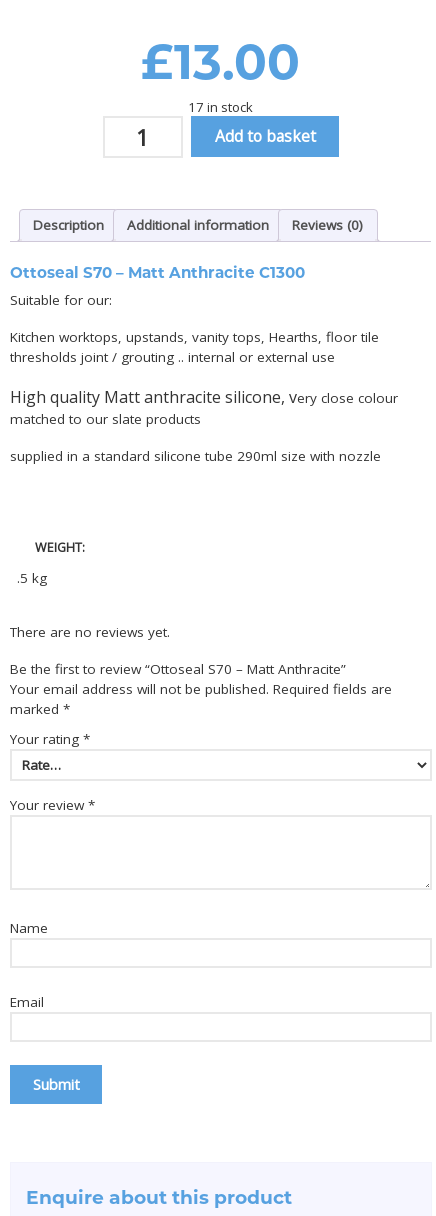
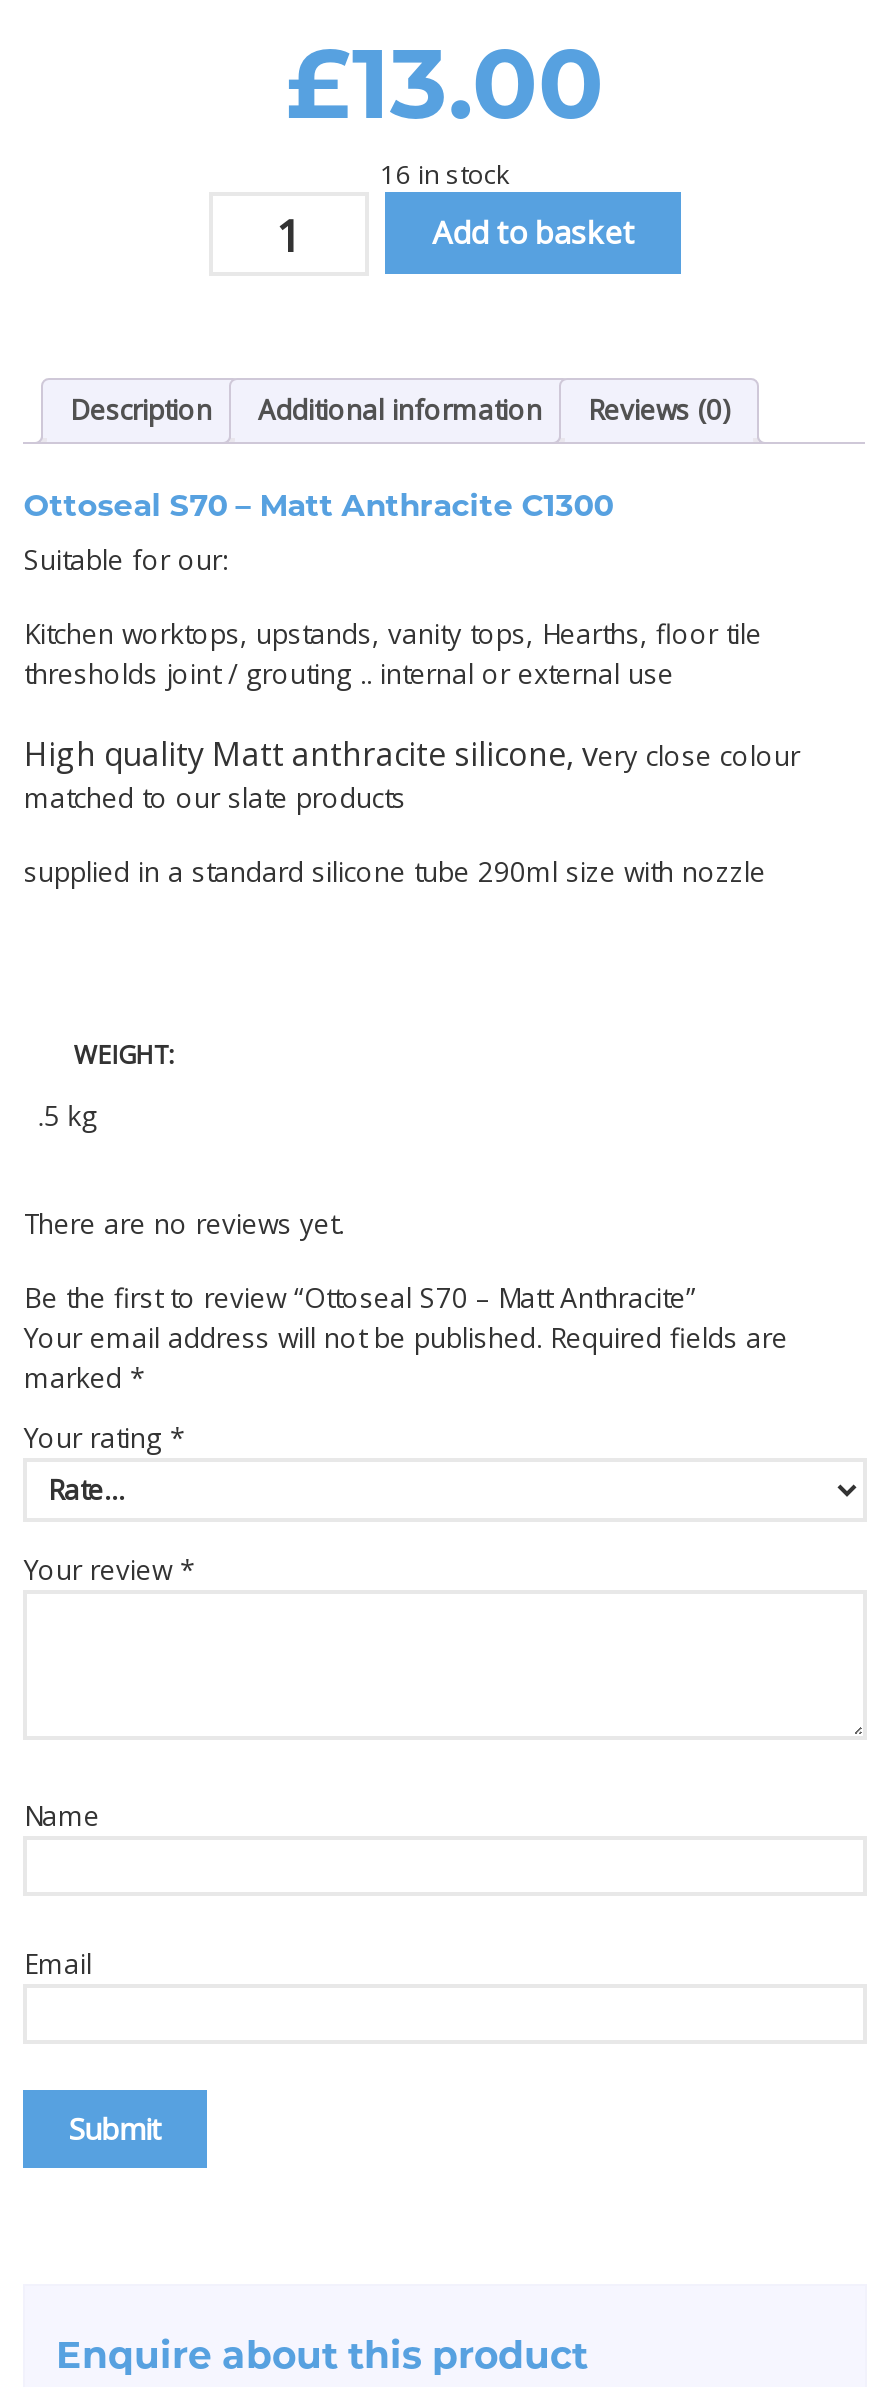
- 17 in stock
+ 16 in stock
